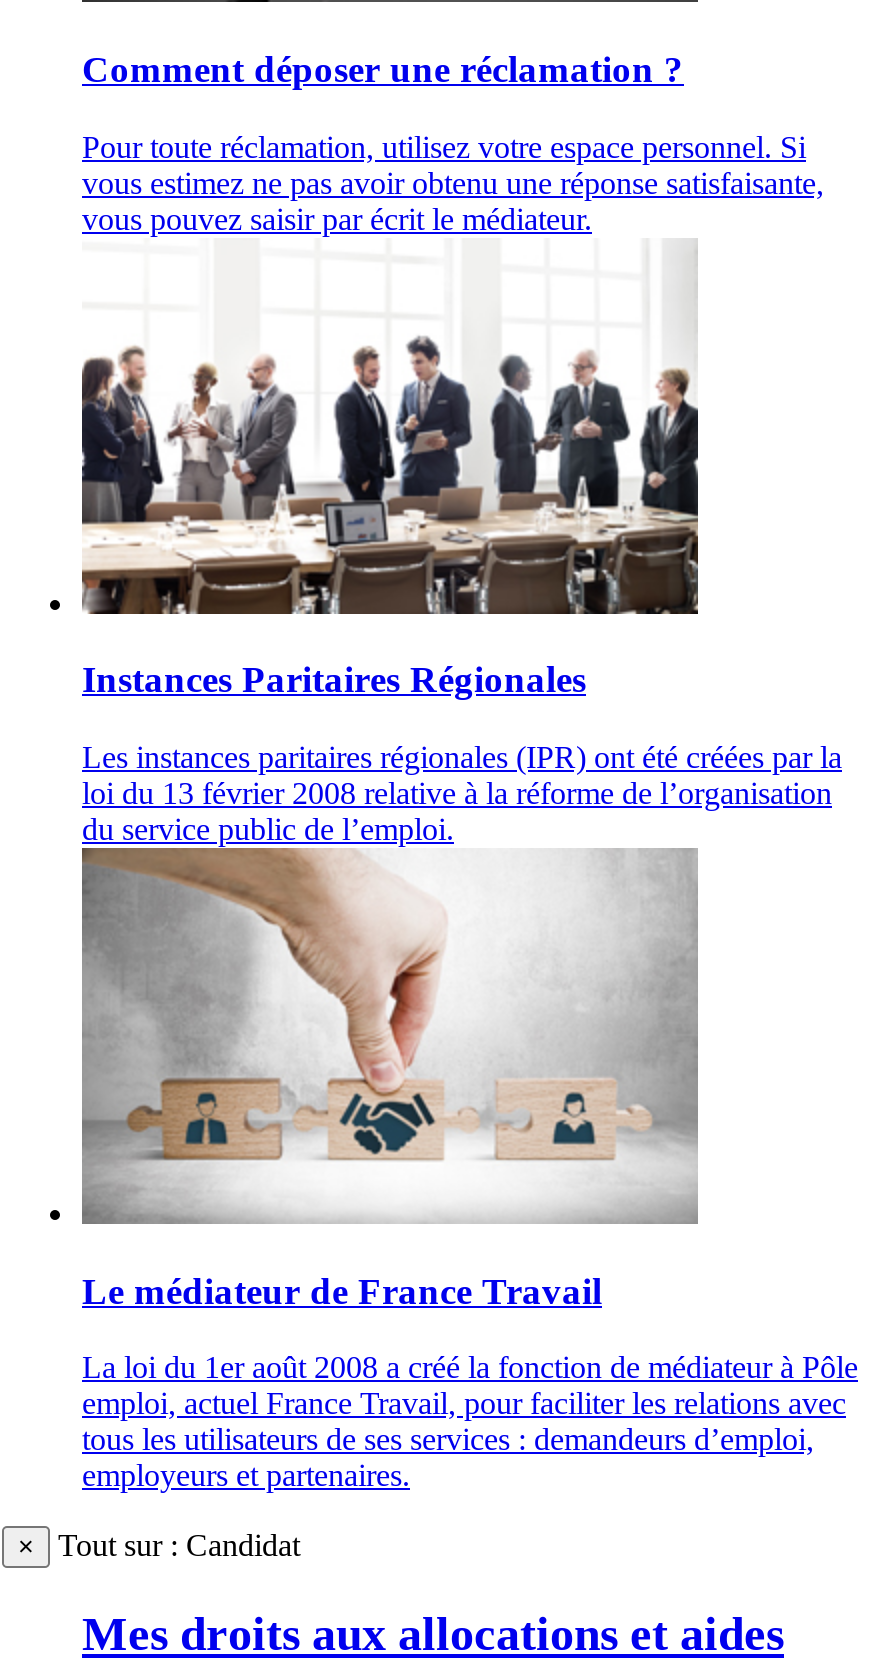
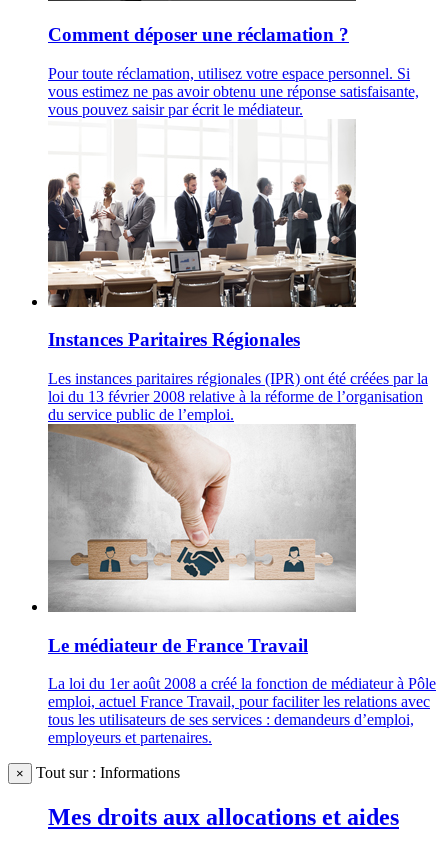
- Tout sur : Candidat
+ Tout sur : Informations
